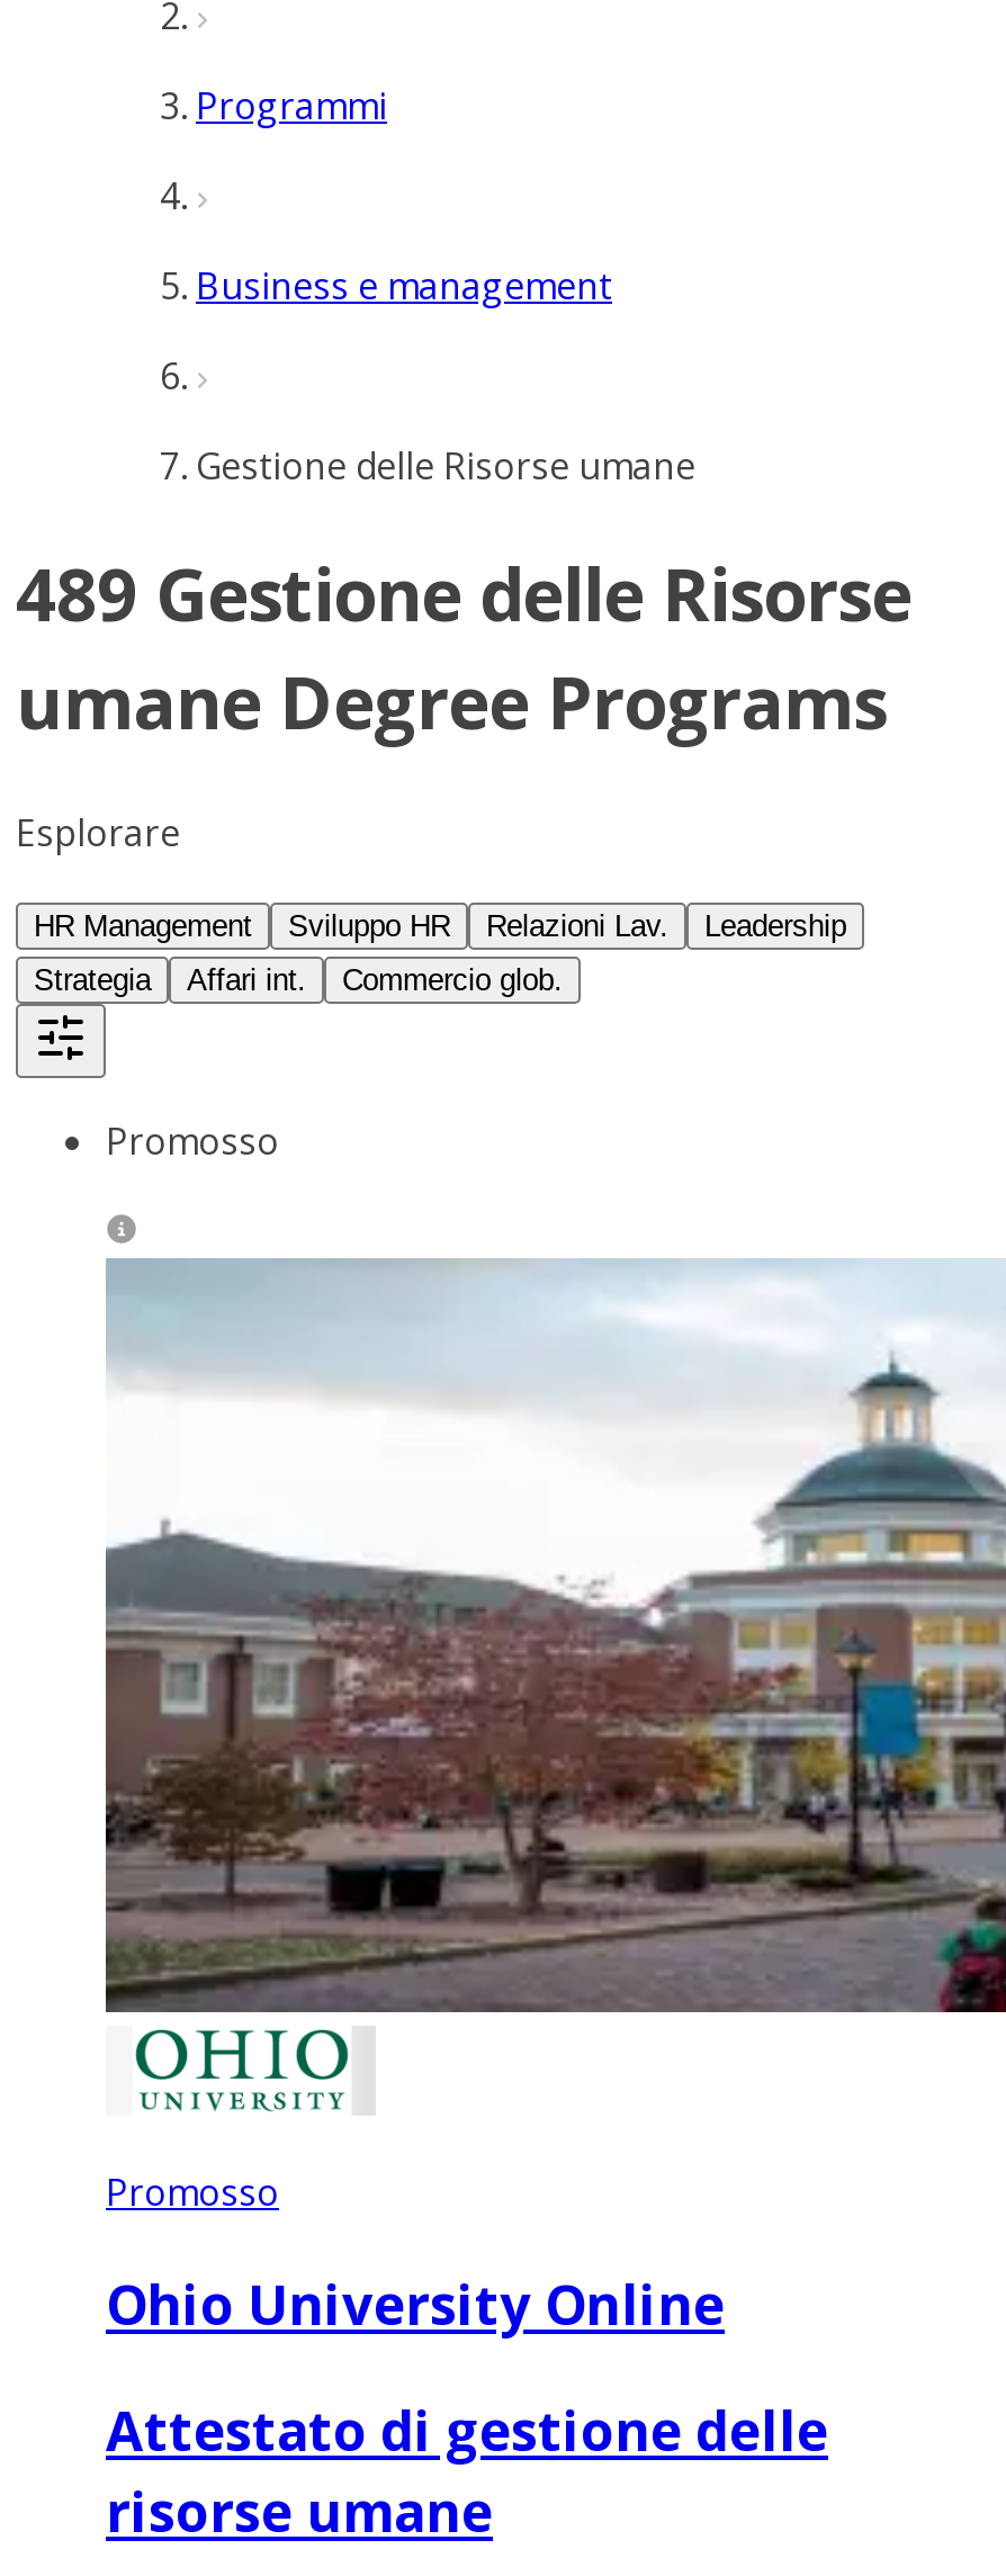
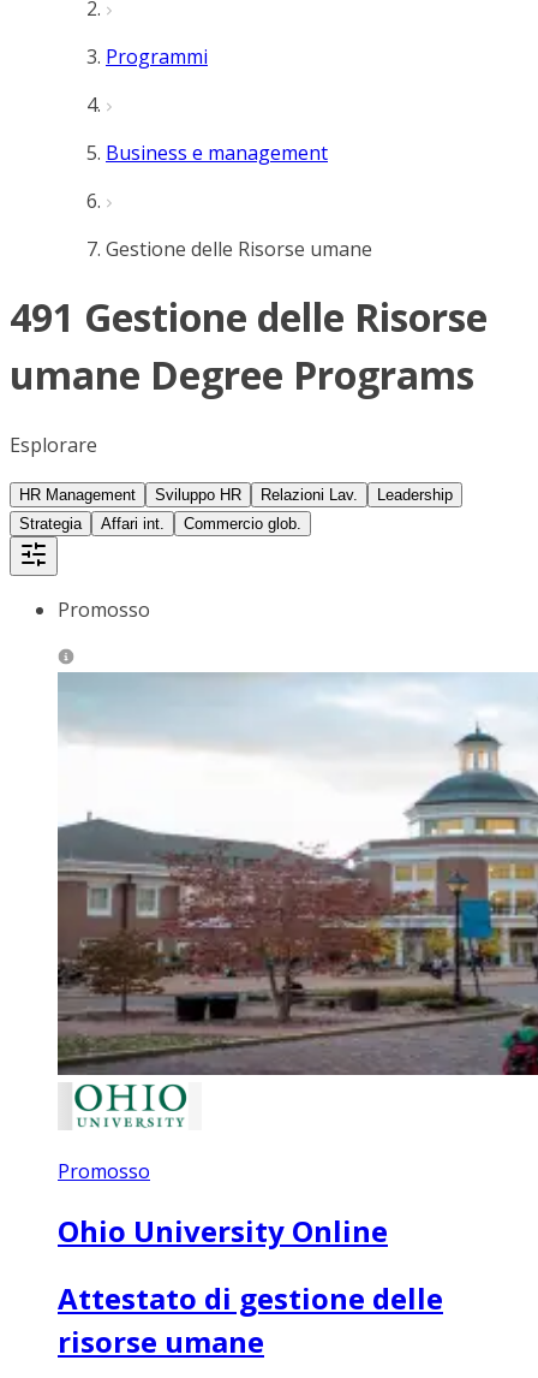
- 489 Gestione delle Risorse
+ 491 Gestione delle Risorse
